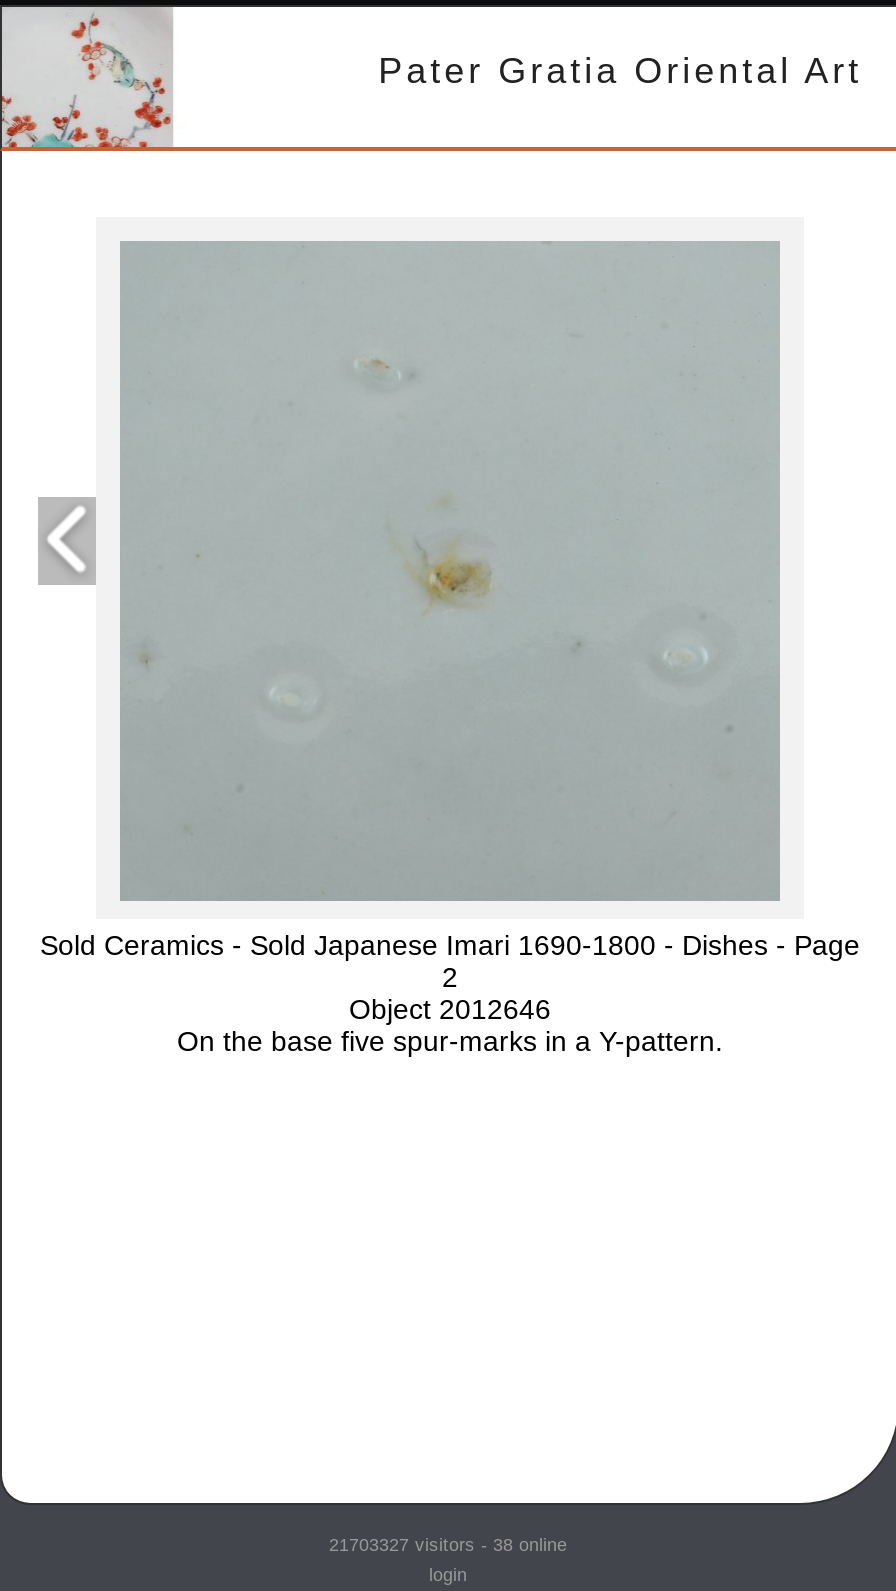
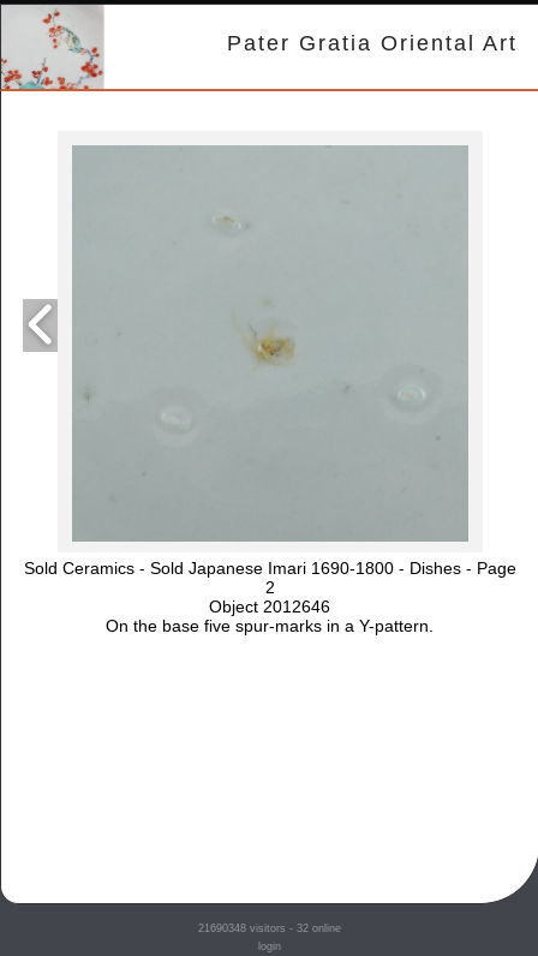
- 21703327 visitors - 38 online
+ 21690348 visitors - 32 online
